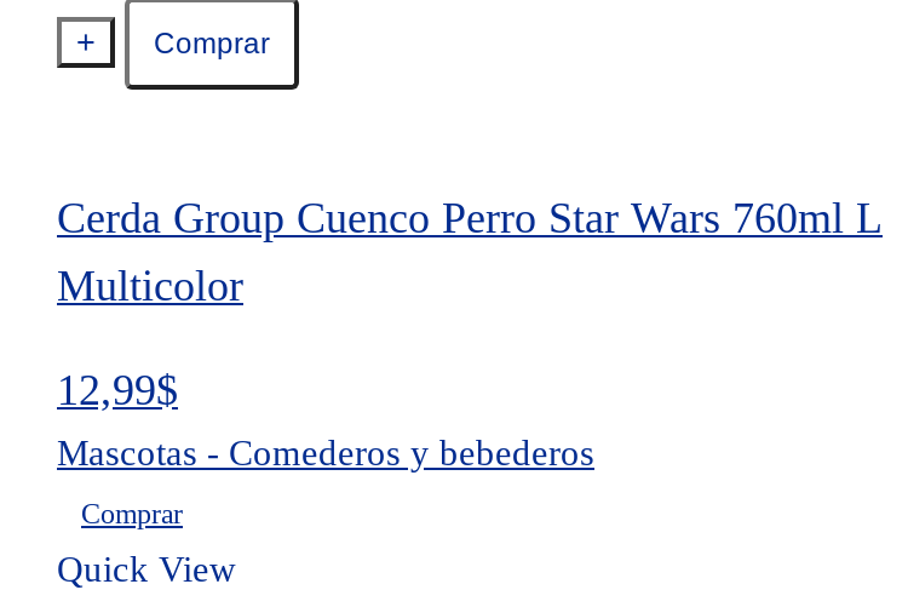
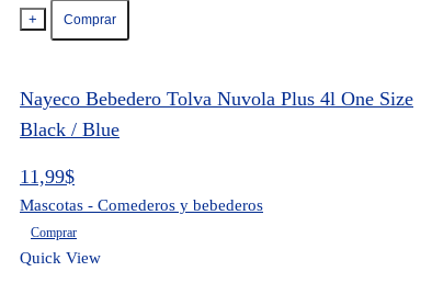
- Cerda Group Cuenco Perro Star Wars 760ml L
- Multicolor
+ Nayeco Bebedero Tolva Nuvola Plus 4l One Size
+ Black / Blue

- 12,99$
+ 11,99$
